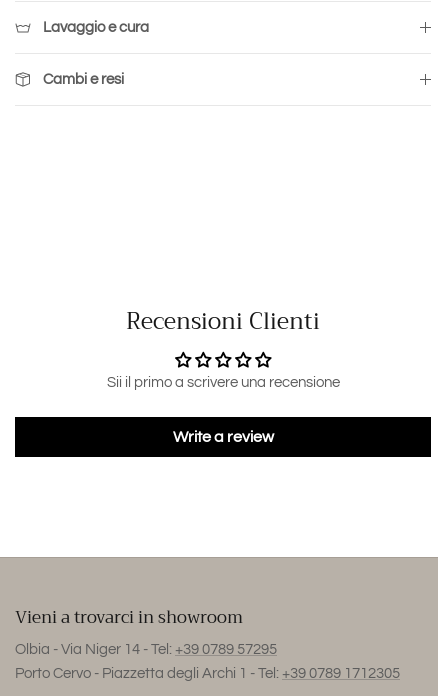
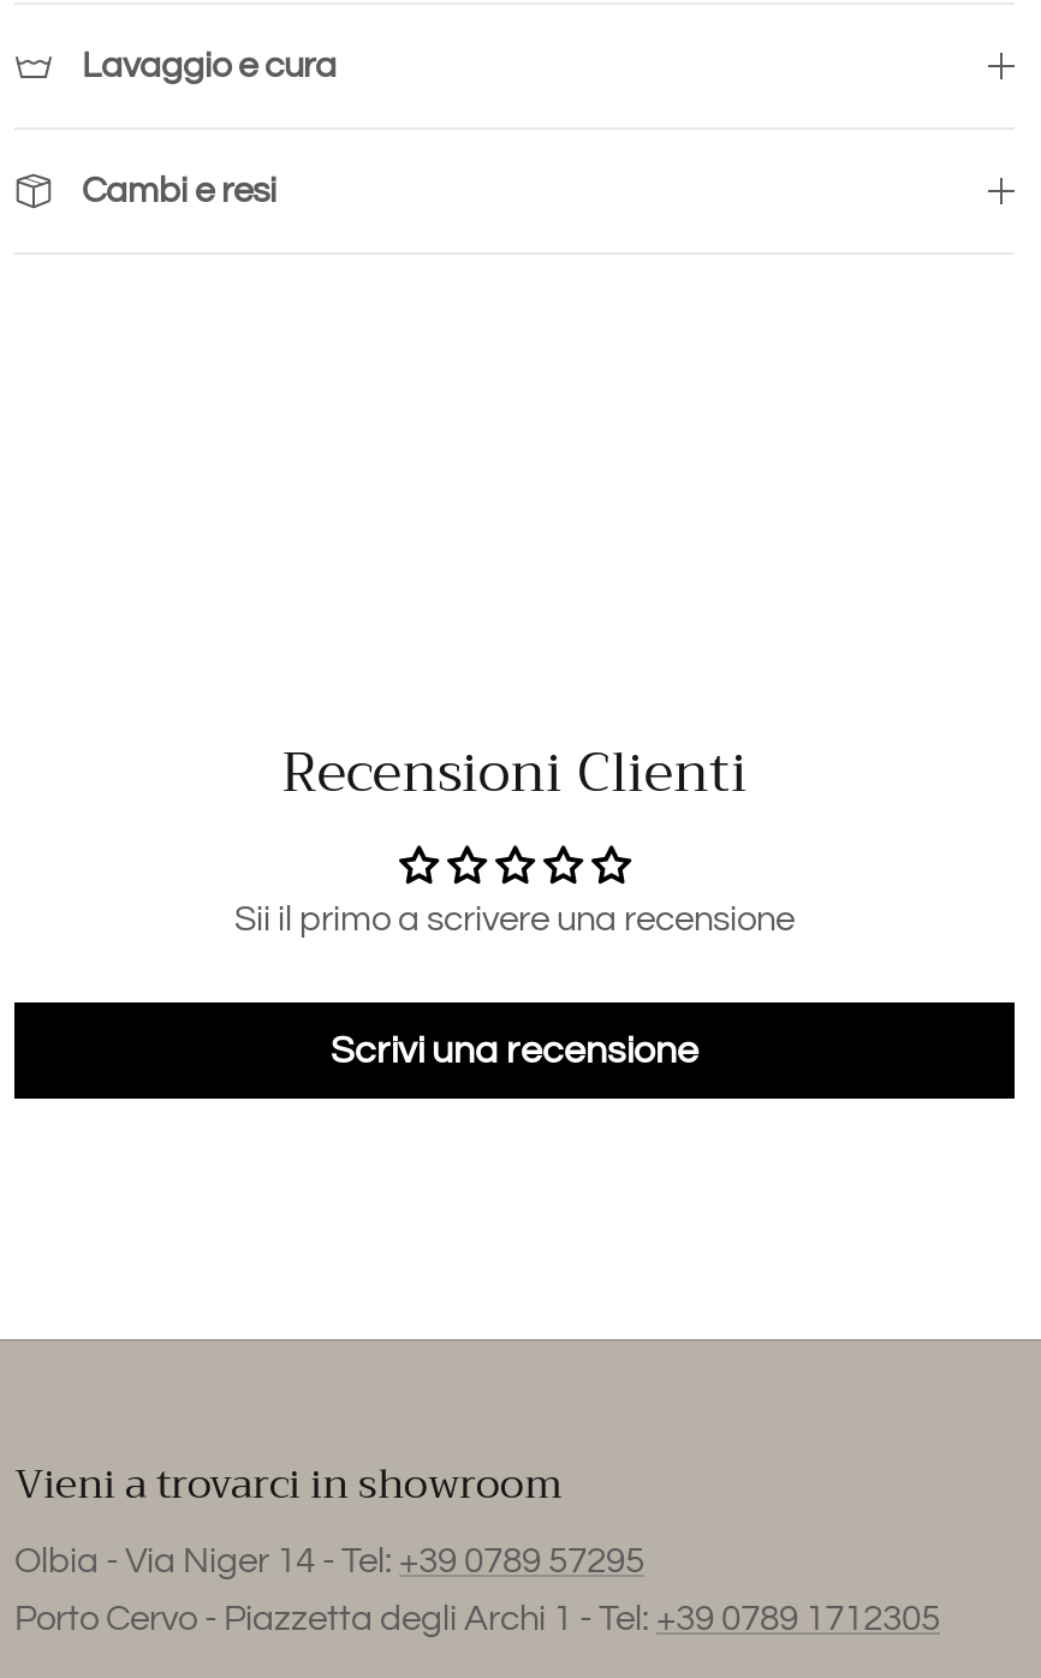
- Write a review
+ Scrivi una recensione
